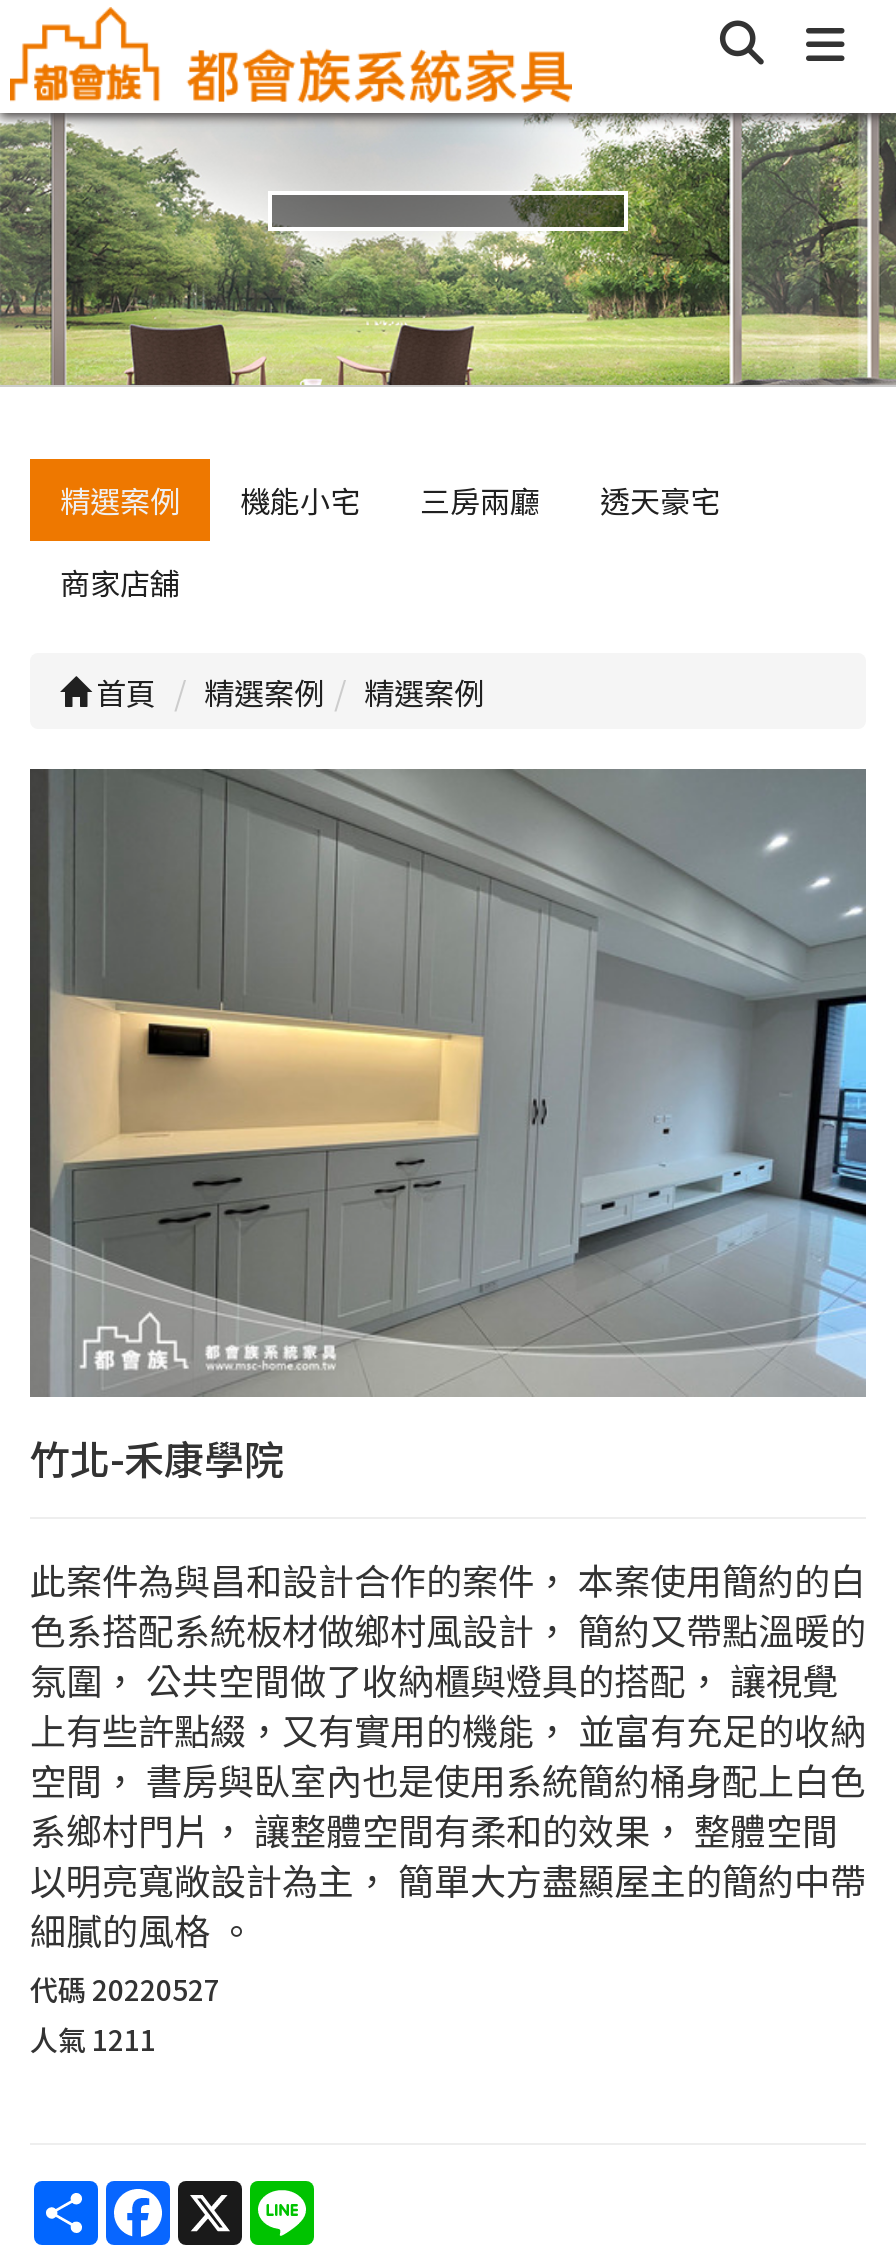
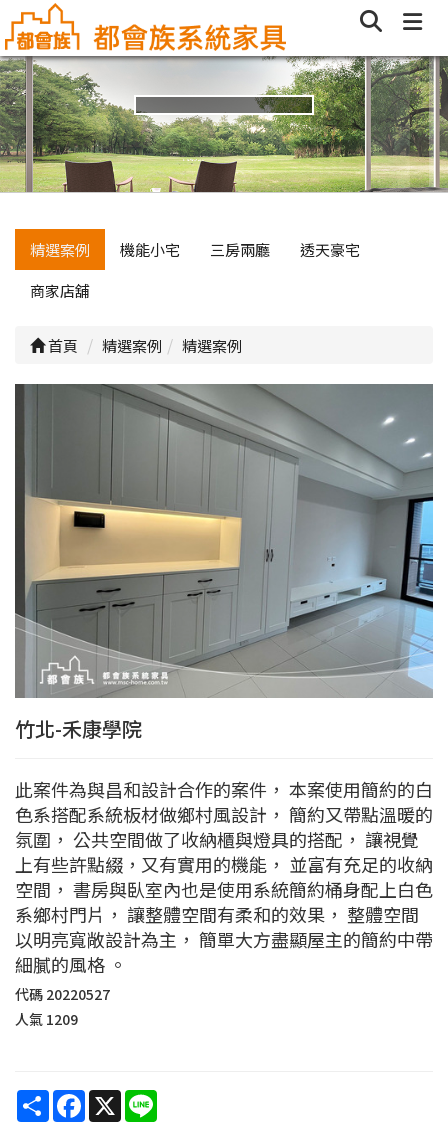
- 人氣1211
+ 人氣1209
